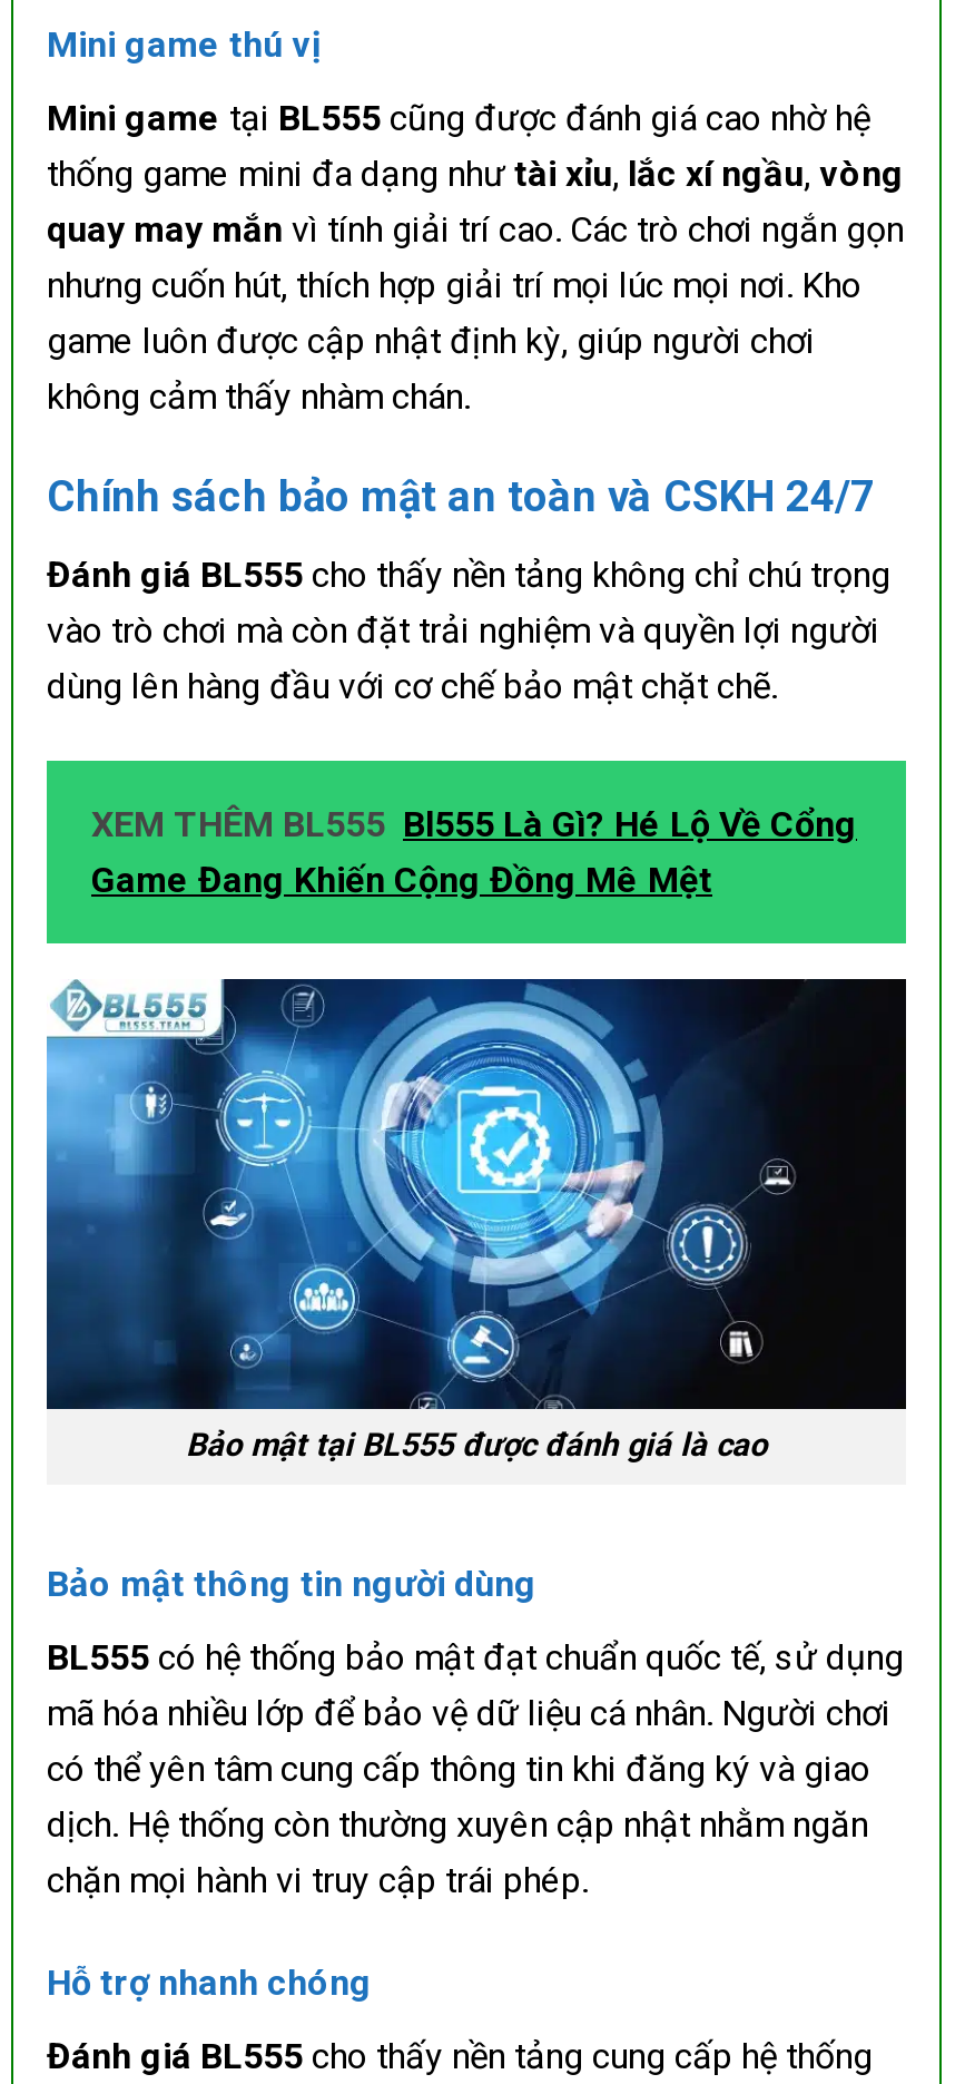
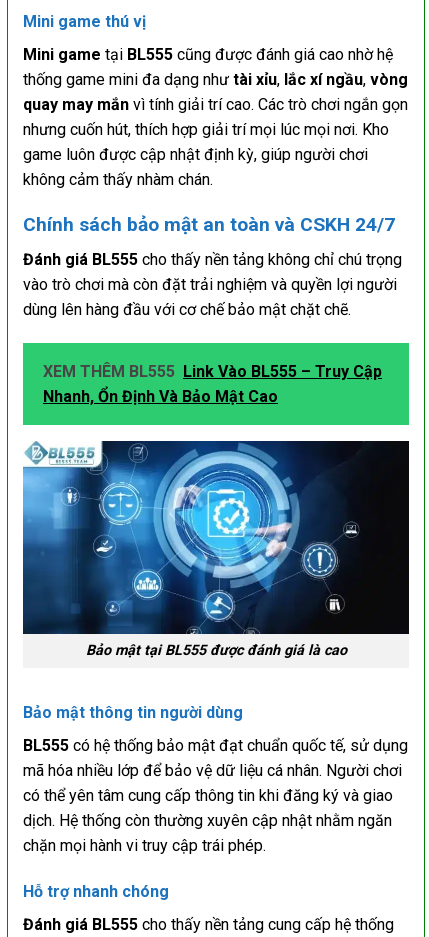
- XEM THÊM BL555 Bl555 Là Gì? Hé Lộ Về Cổng
- Game Đang Khiến Cộng Đồng Mê Mệt
+ XEM THÊM BL555 Link Vào BL555 – Truy Cập
+ Nhanh, Ổn Định Và Bảo Mật Cao
